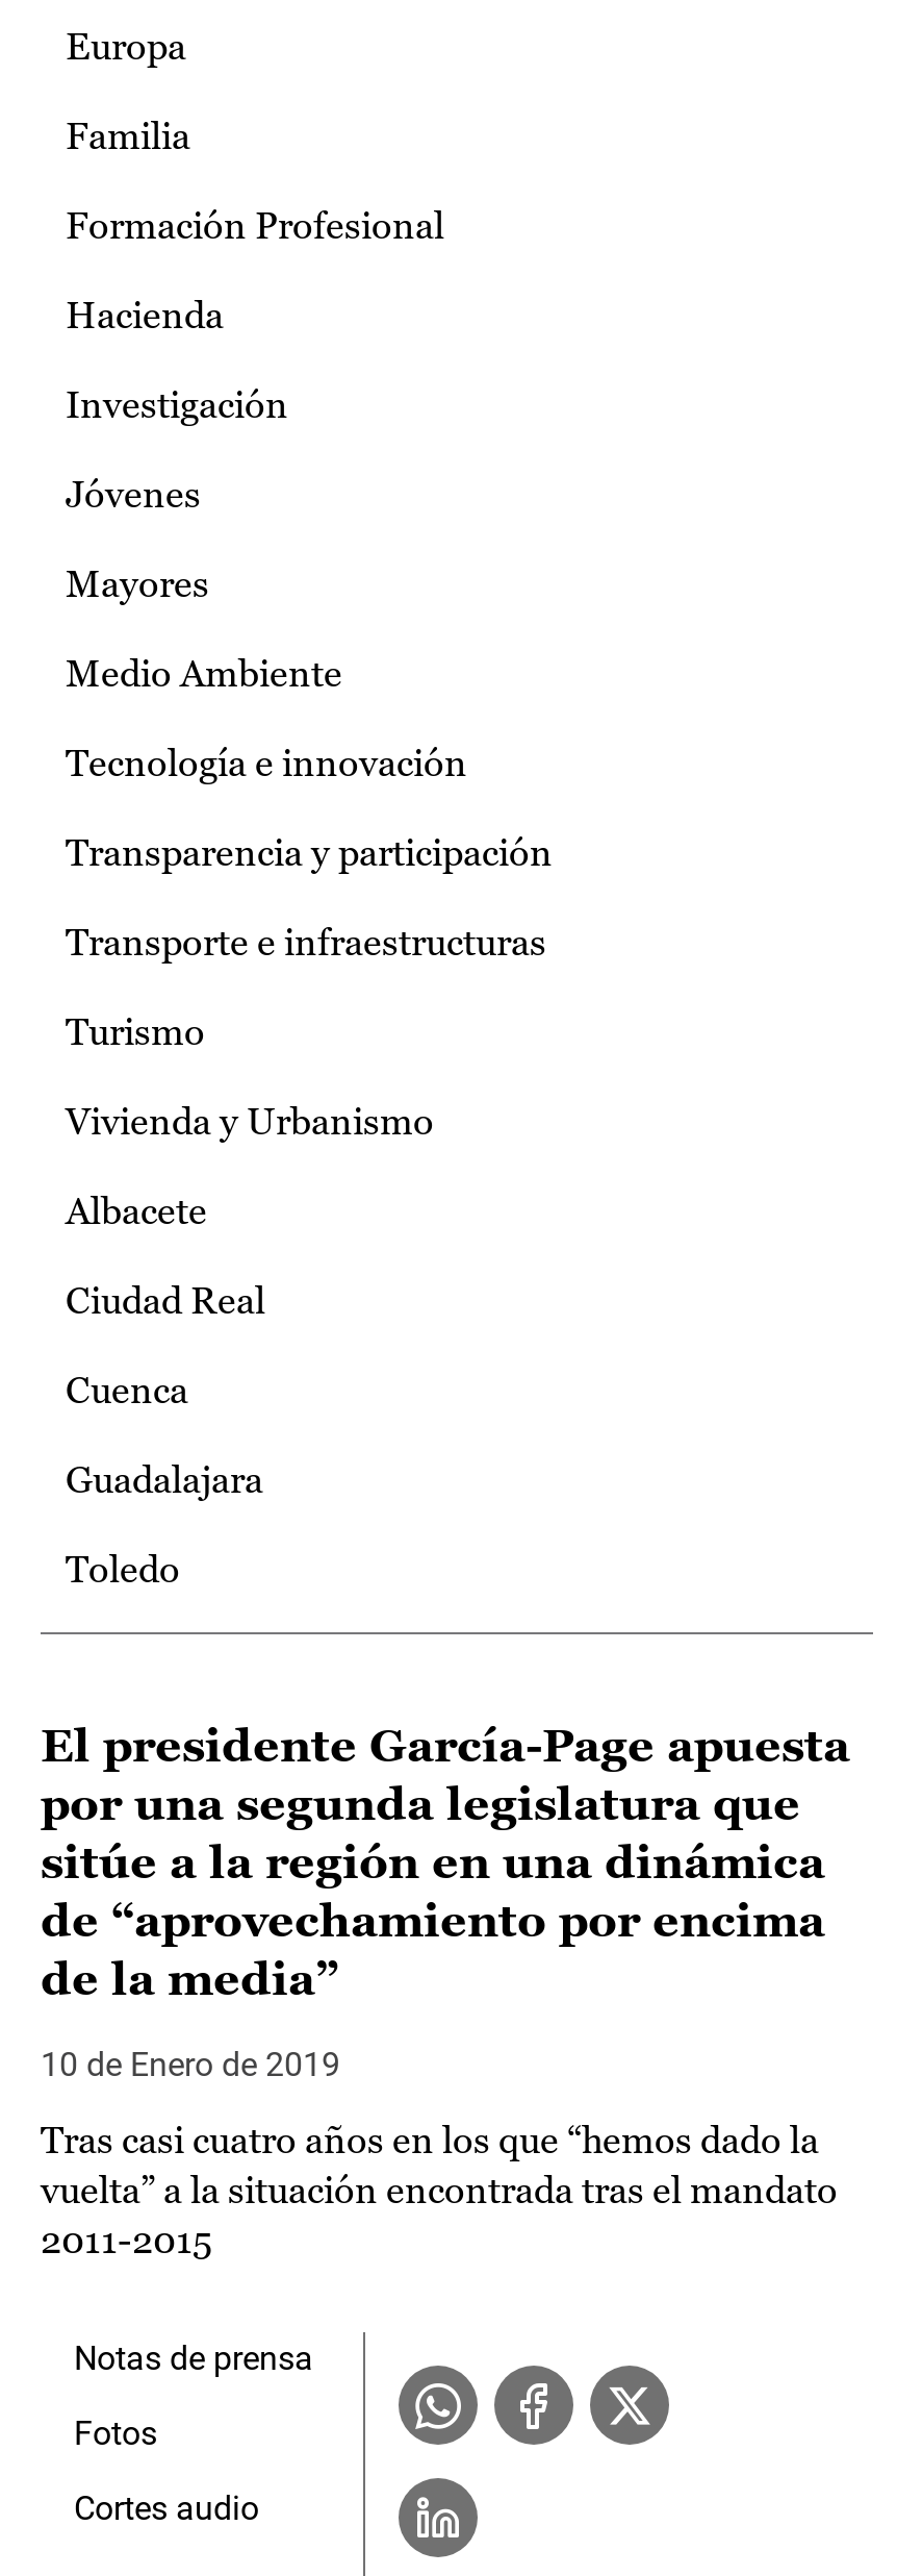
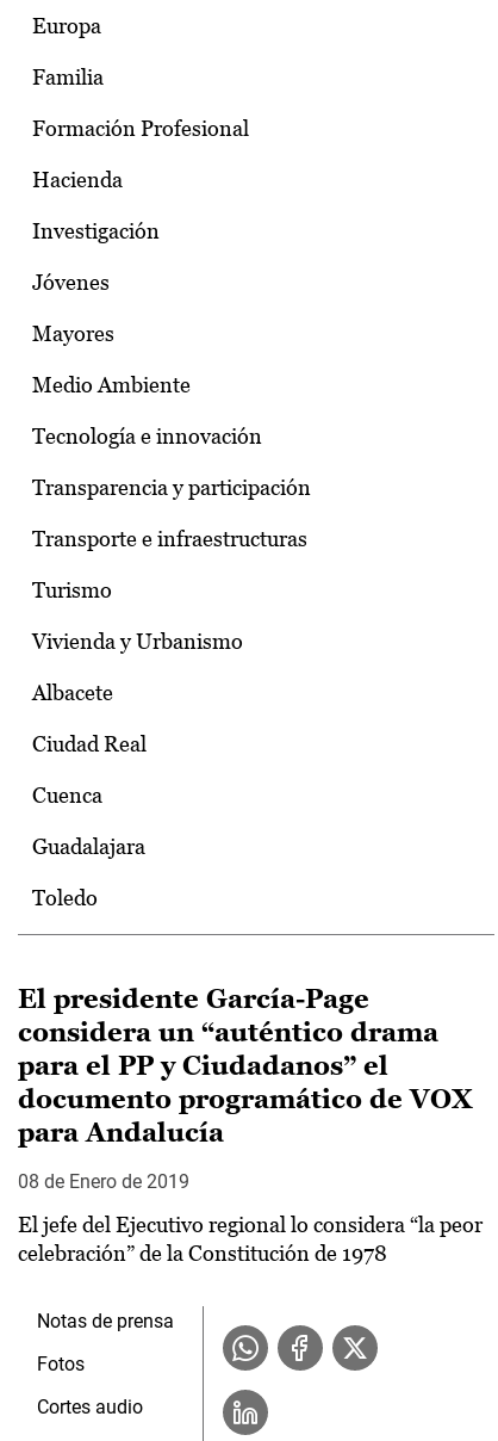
- El presidente García-Page apuesta
- por una segunda legislatura que
- sitúe a la región en una dinámica
- de “aprovechamiento por encima
- de la media”
+ El presidente García-Page
+ considera un “auténtico drama
+ para el PP y Ciudadanos” el
+ documento programático de VOX
+ para Andalucía

- 10 de Enero de 2019
+ 08 de Enero de 2019

- Tras casi cuatro años en los que “hemos dado la
- vuelta” a la situación encontrada tras el mandato
- 2011-2015
+ El jefe del Ejecutivo regional lo considera “la peor
+ celebración” de la Constitución de 1978
